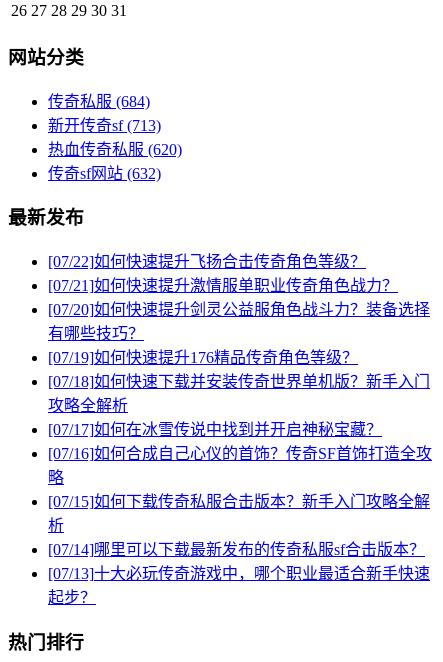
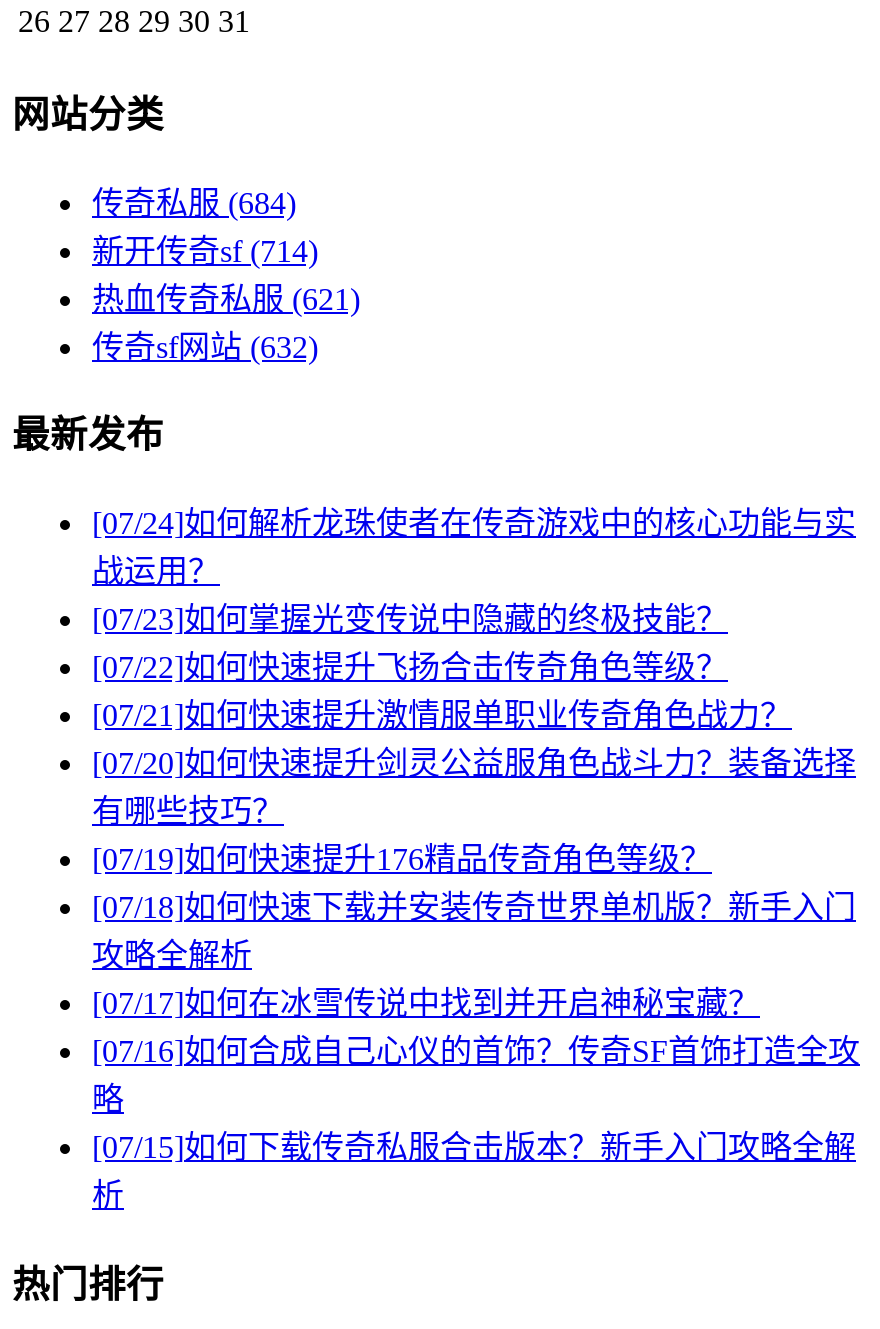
- 新开传奇sf (713)
+ 新开传奇sf (714)

- 热血传奇私服(620)
+ 热血传奇私服(621)

+ [07/24]如何解析龙珠使者在传奇游戏中的核心功能与实
+ 战运用？
+ [07/23]如何掌握光变传说中隐藏的终极技能？

moved down: [07/22]如何快速提升飞扬合击传奇角色等级？ | [07/21]如何快速提升激情服单职业传奇角色战力？ | [07/20]如何快速提升剑灵公益服角色战斗力？装备选择 | ... | [07/15]如何下载传奇私服合击版本？新手入门攻略全解 | 析

- [07/14]哪里可以下载最新发布的传奇私服sf合击版本？
- [07/13]十大必玩传奇游戏中，哪个职业最适合新手快速
- 起步？
